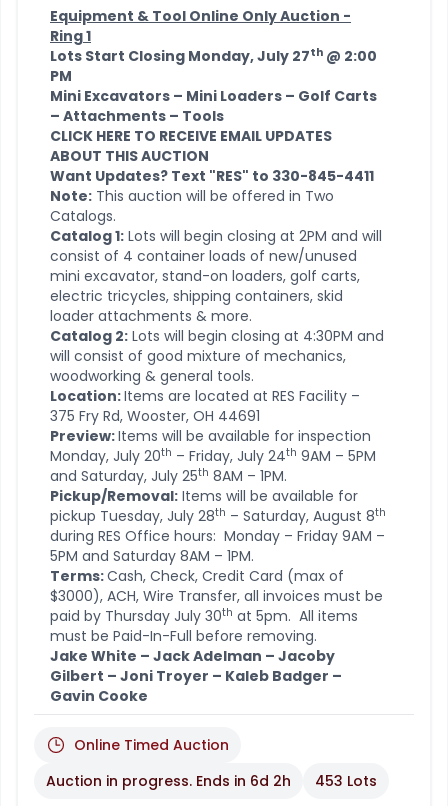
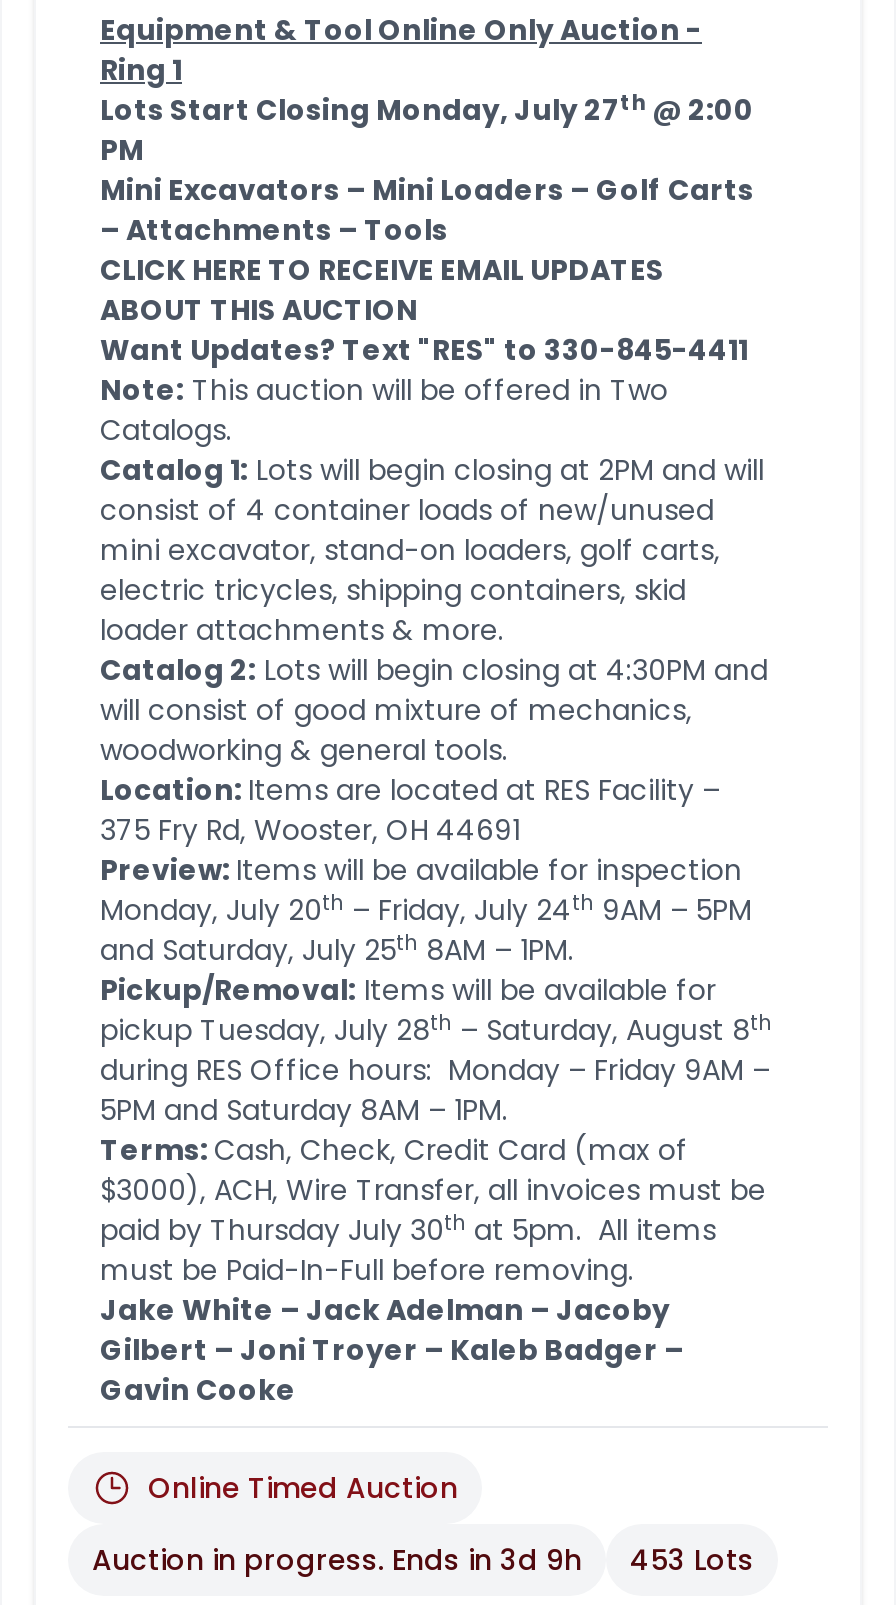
- Auction in progress. Ends in 6d 2h
+ Auction in progress. Ends in 3d 9h
